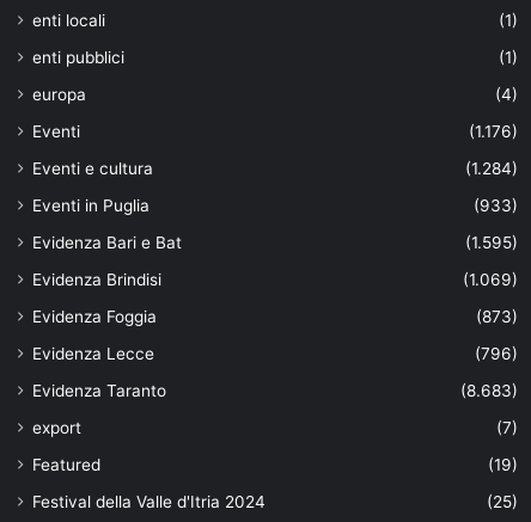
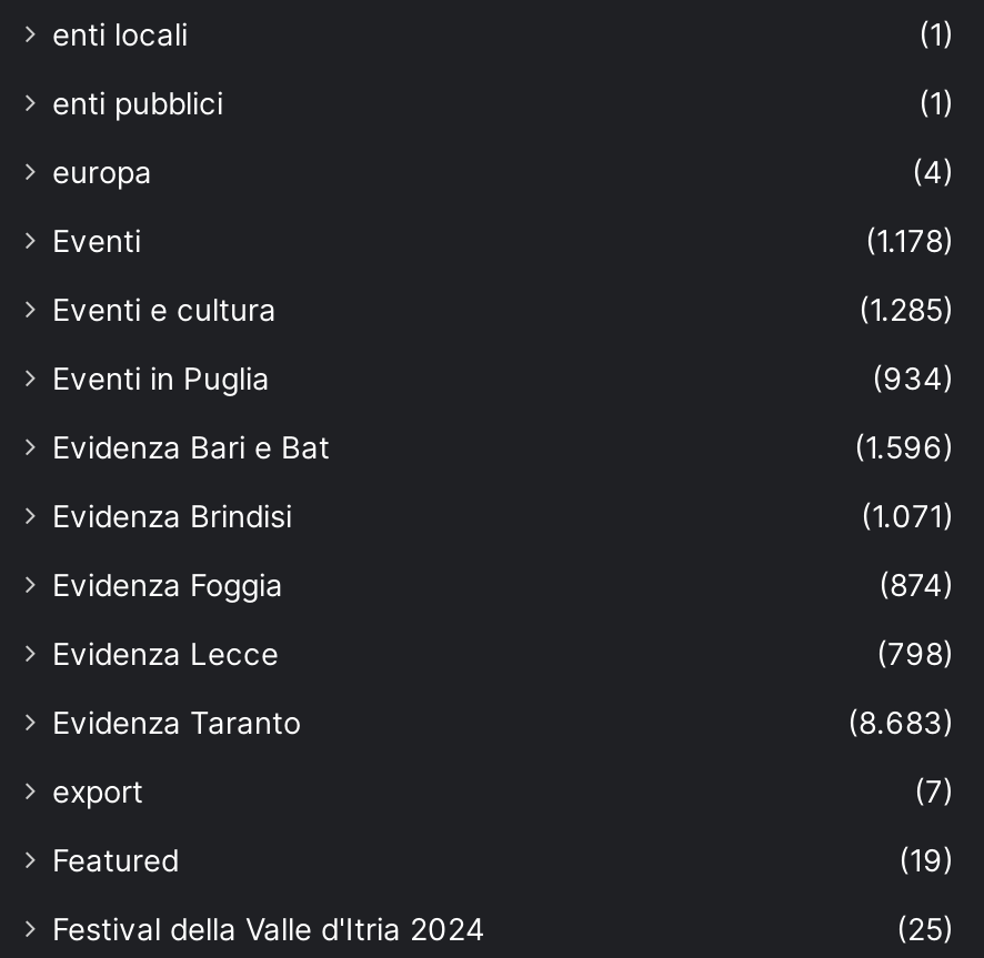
- (1.176)
+ (1.178)

- (1.284)
+ (1.285)

- (933)
+ (934)

- (1.595)
+ (1.596)

- (1.069)
+ (1.071)

- (873)
+ (874)

- (796)
+ (798)
